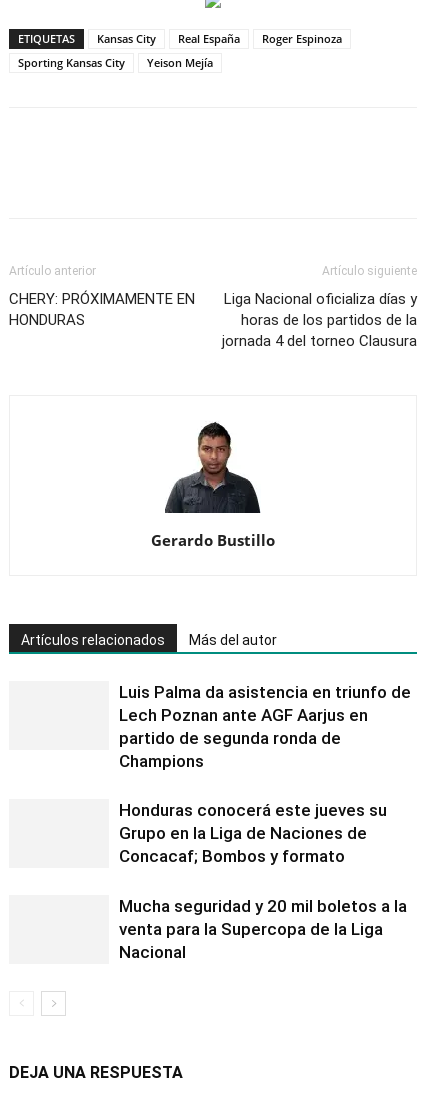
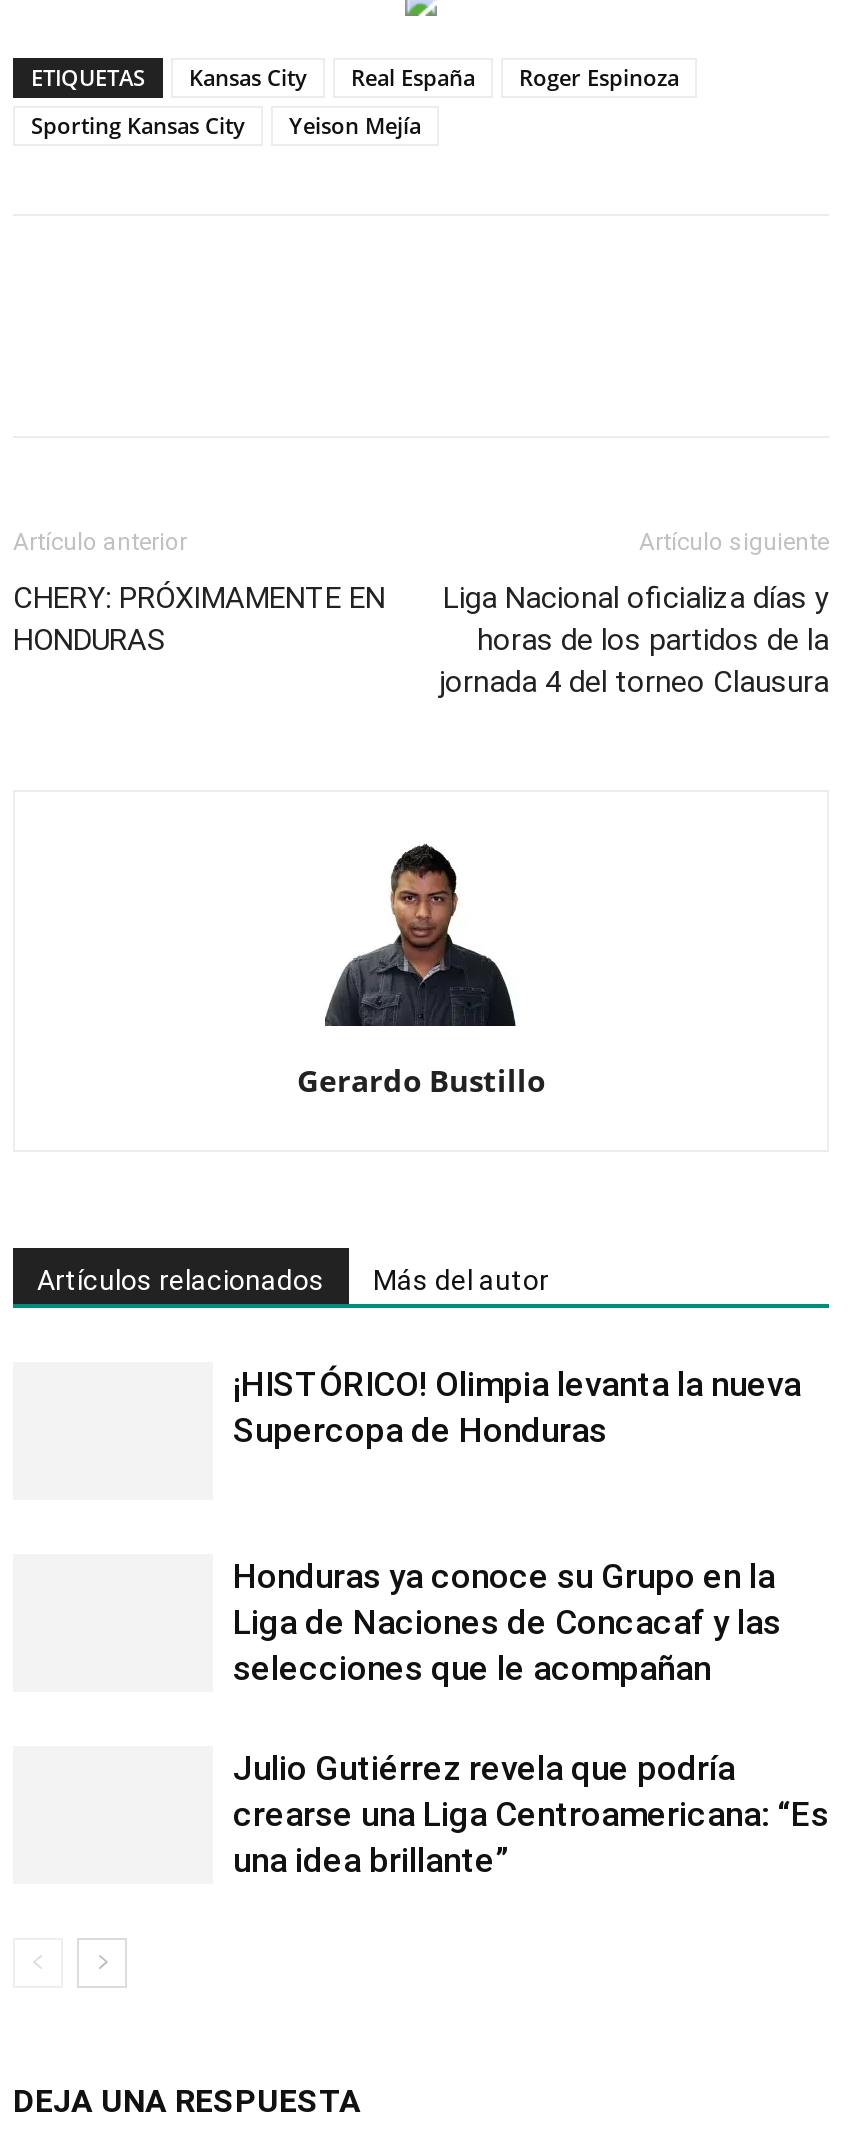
- Luis Palma da asistencia en triunfo de
- Lech Poznan ante AGF Aarjus en
- partido de segunda ronda de
- Champions
+ ¡HISTÓRICO! Olimpia levanta la nueva
+ Supercopa de Honduras

- Honduras conocerá este jueves su
- Grupo en la Liga de Naciones de
- Concacaf; Bombos y formato
+ Honduras ya conoce su Grupo en la
+ Liga de Naciones de Concacaf y las
+ selecciones que le acompañan

- Mucha seguridad y 20 mil boletos a la
- venta para la Supercopa de la Liga
- Nacional
+ Julio Gutiérrez revela que podría
+ crearse una Liga Centroamericana: “Es
+ una idea brillante”
